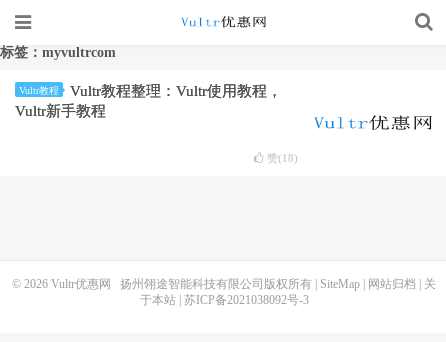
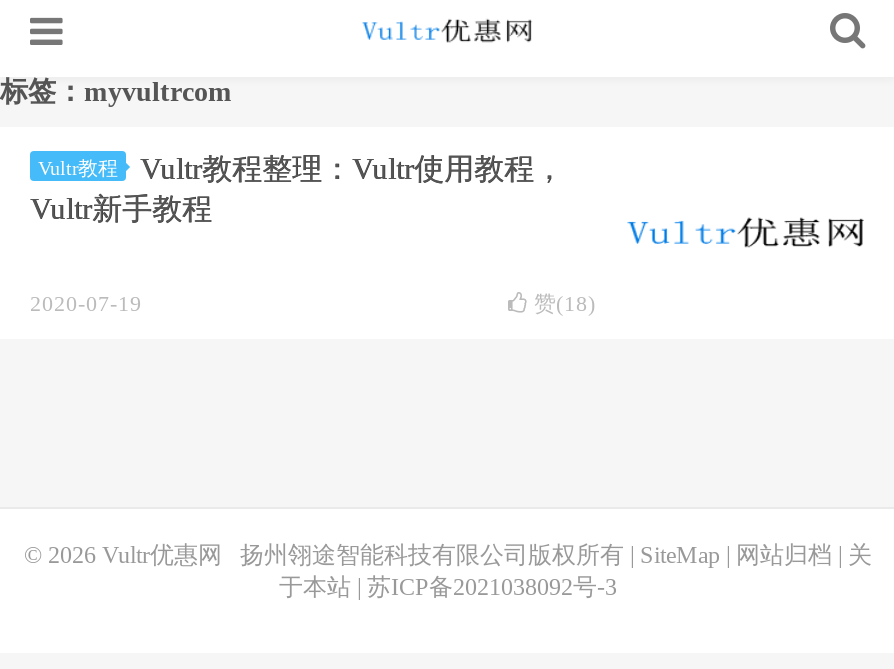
+ 2020-07-19
